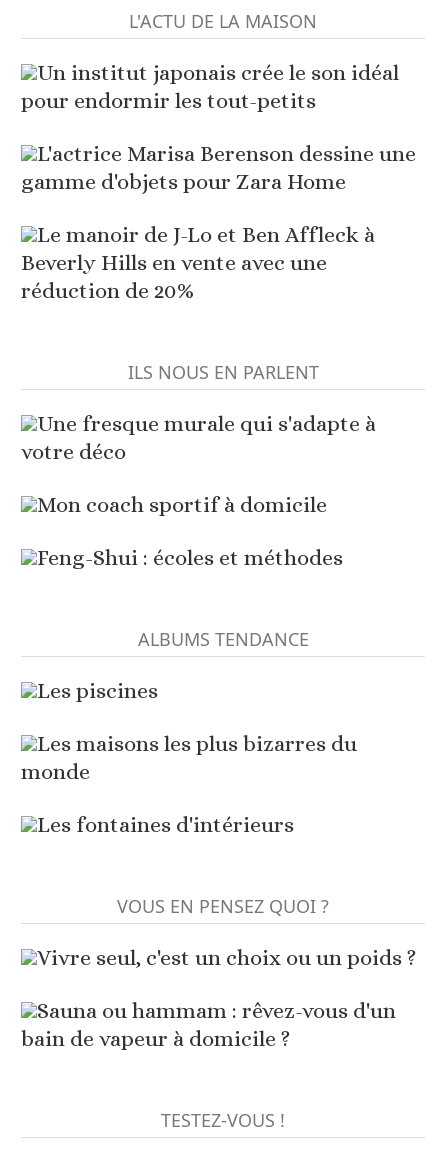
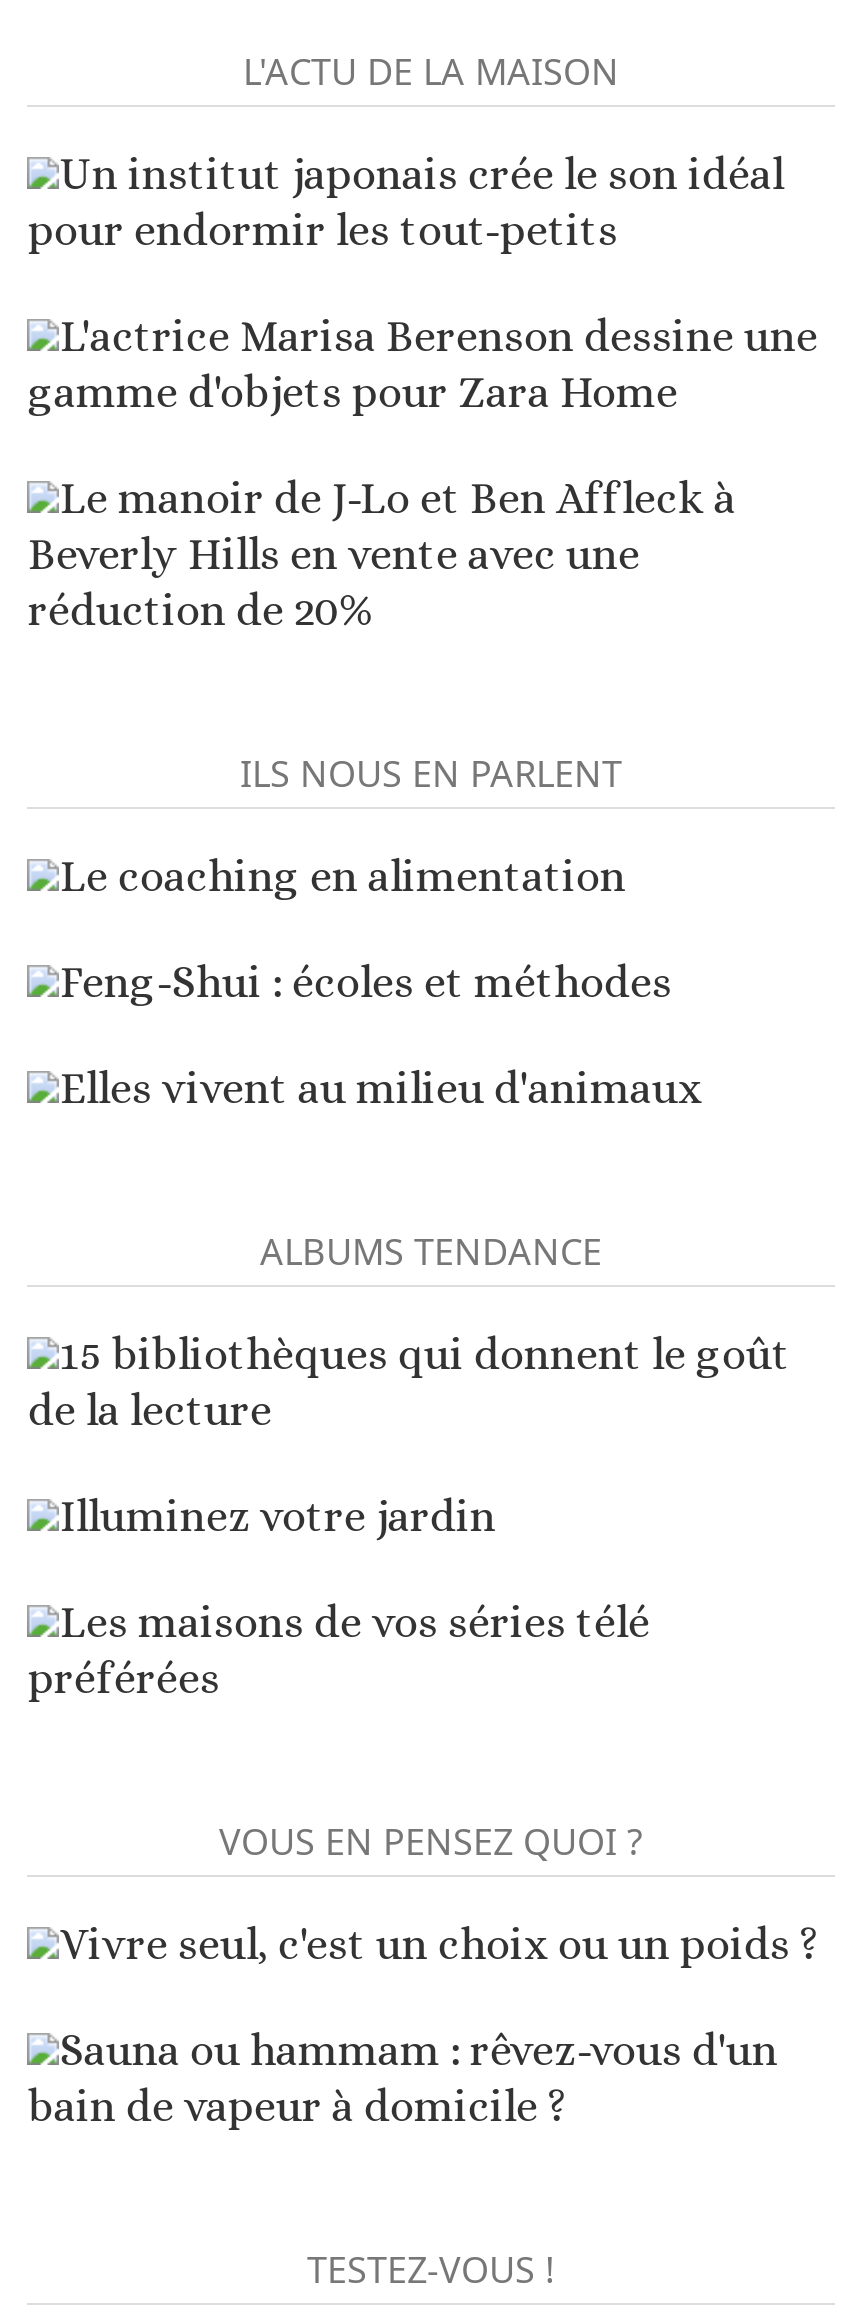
- Une fresque murale qui s'adapte à
- votre déco
- Mon coach sportif à domicile
+ Le coaching en alimentation

moved up: Feng-Shui : écoles et méthodes

+ Elles vivent au milieu d'animaux

moved up: ALBUMS TENDANCE

- Les piscines
+ 15 bibliothèques qui donnent le goût
+ de la lecture

- Les maisons les plus bizarres du
- monde
+ Illuminez votre jardin

- Les fontaines d'intérieurs
+ Les maisons de vos séries télé
+ préférées
